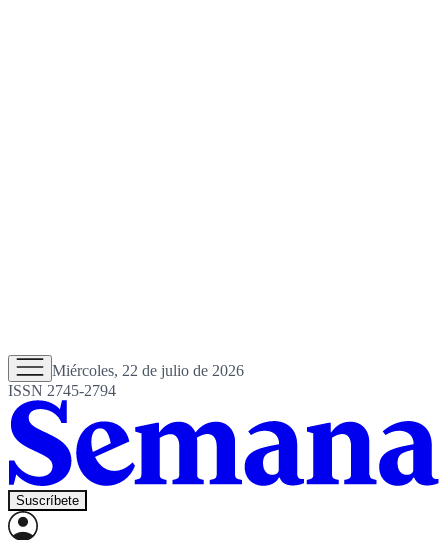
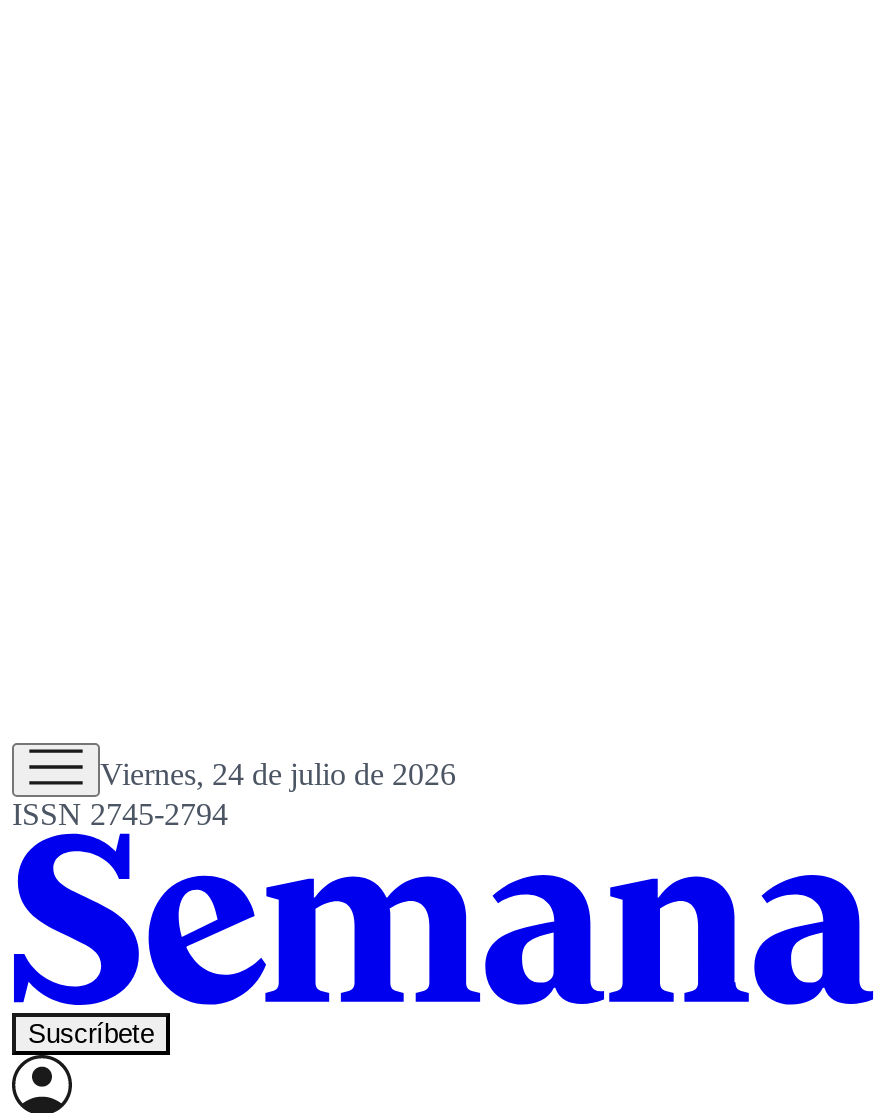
- Miércoles, 22 de julio de 2026
+ Viernes, 24 de julio de 2026
